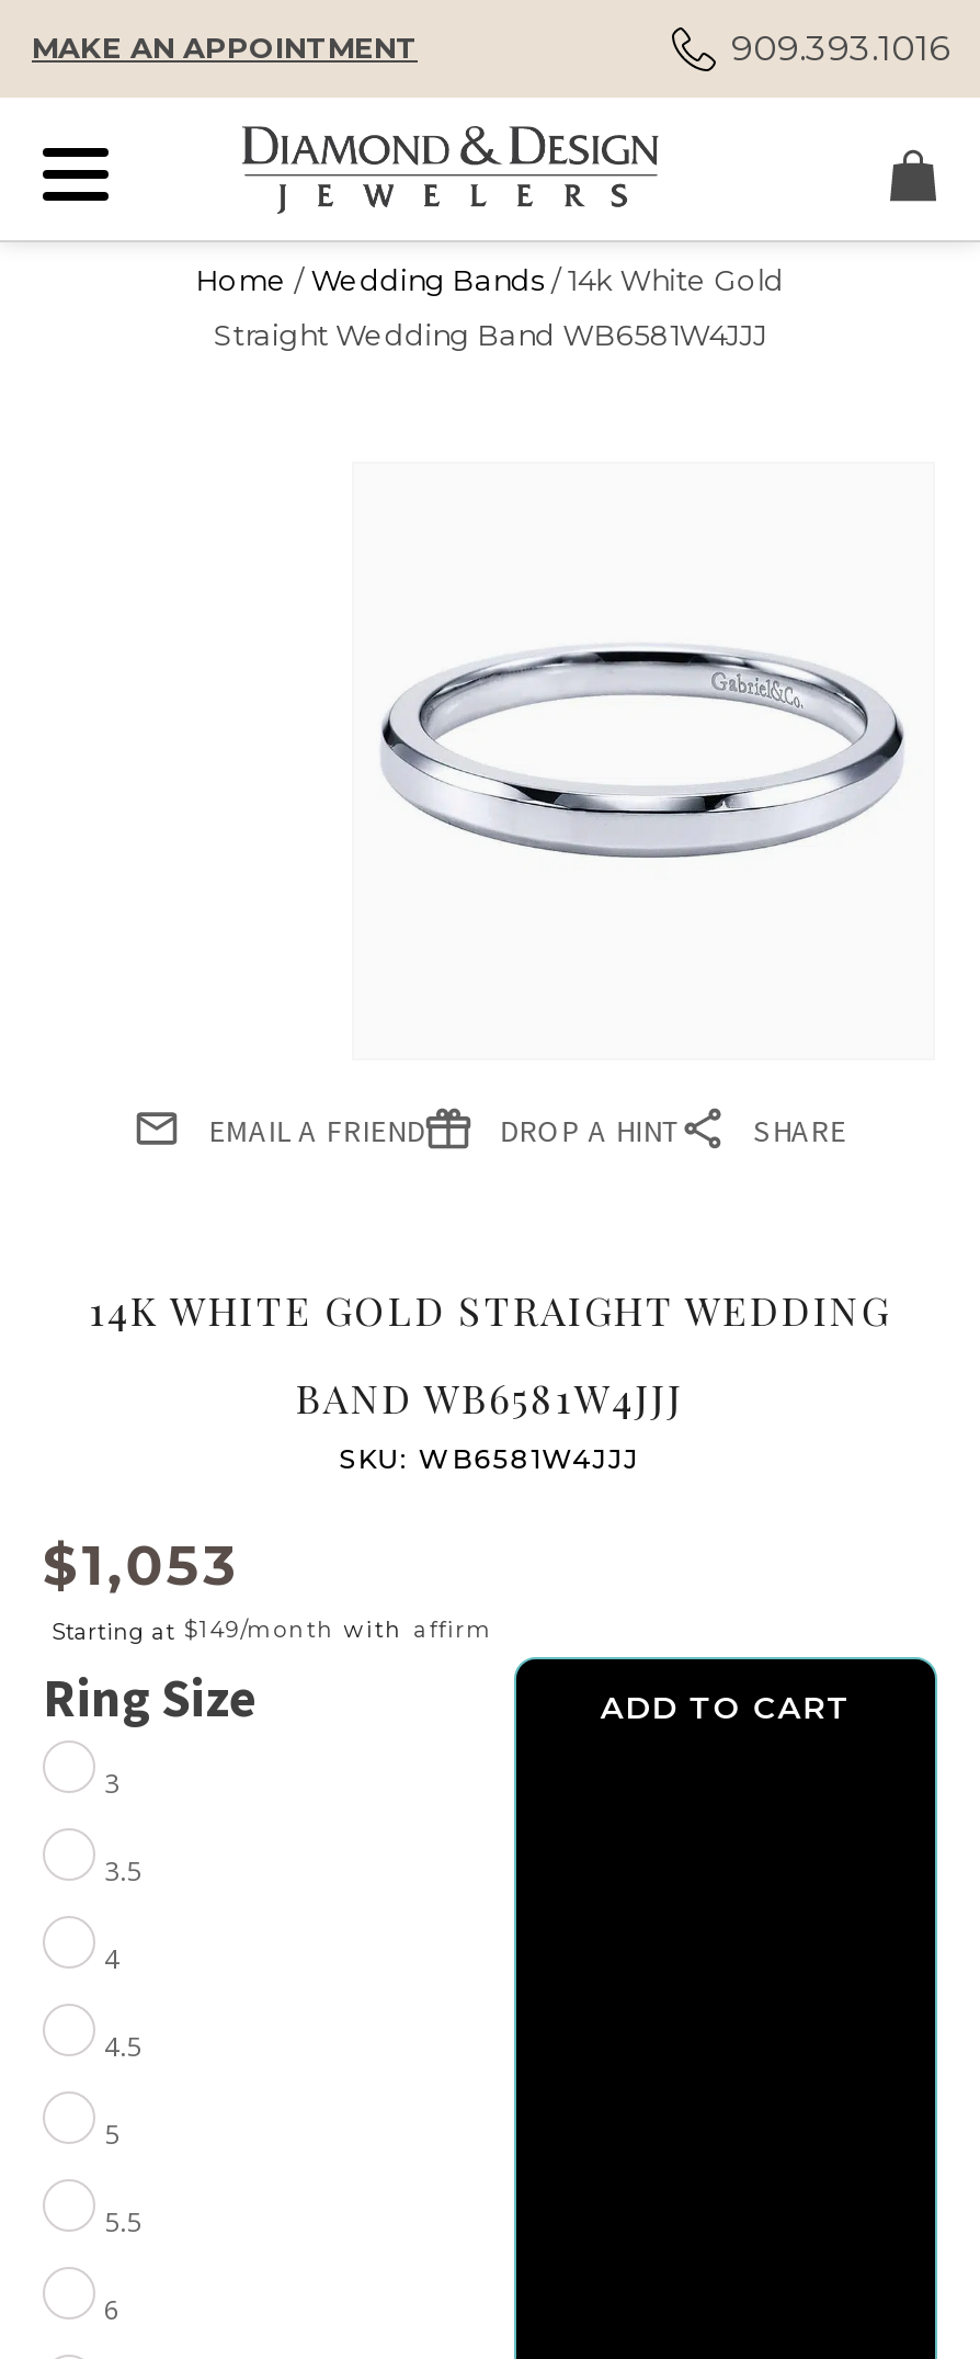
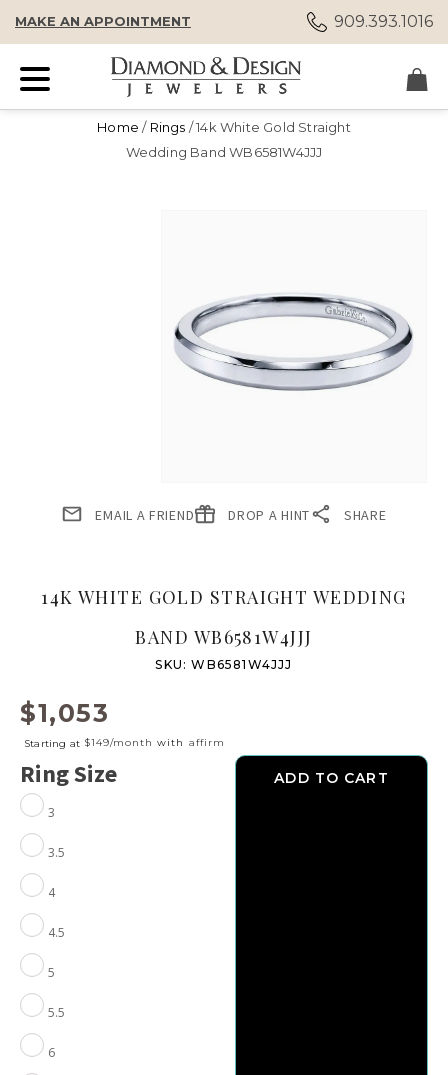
- Home / Wedding Bands / 14k White Gold
+ Home / Rings / 14k White Gold Straight

- Straight Wedding Band WB6581W4JJJ
+ Wedding Band WB6581W4JJJ
